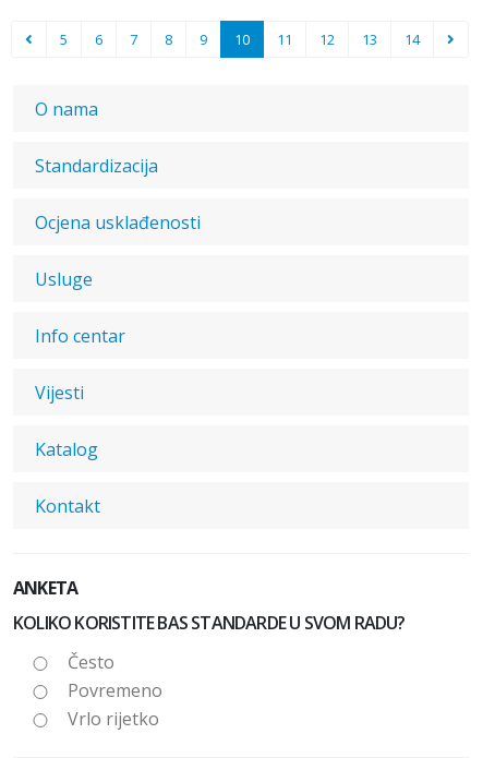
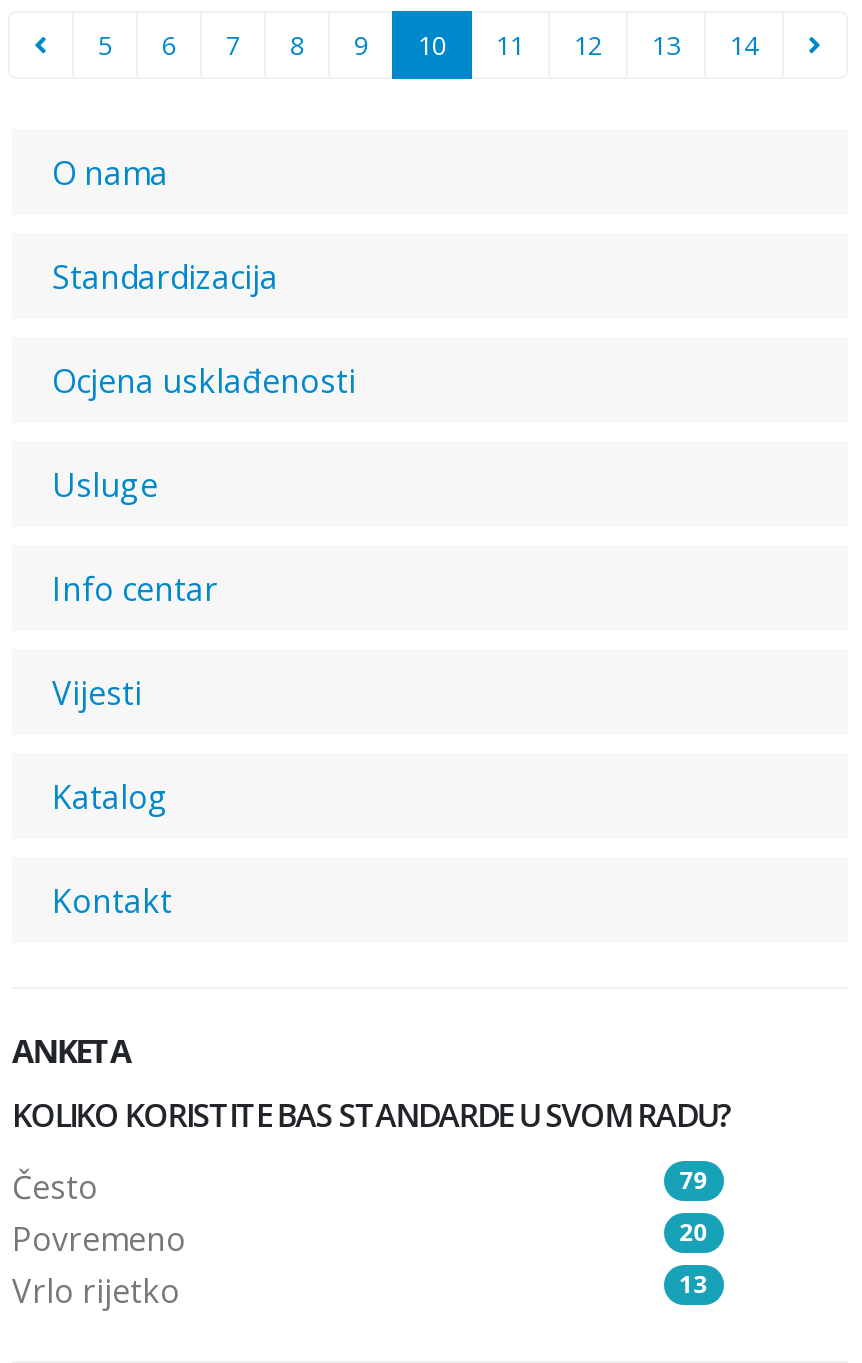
+ 79

+ 20

+ 13
